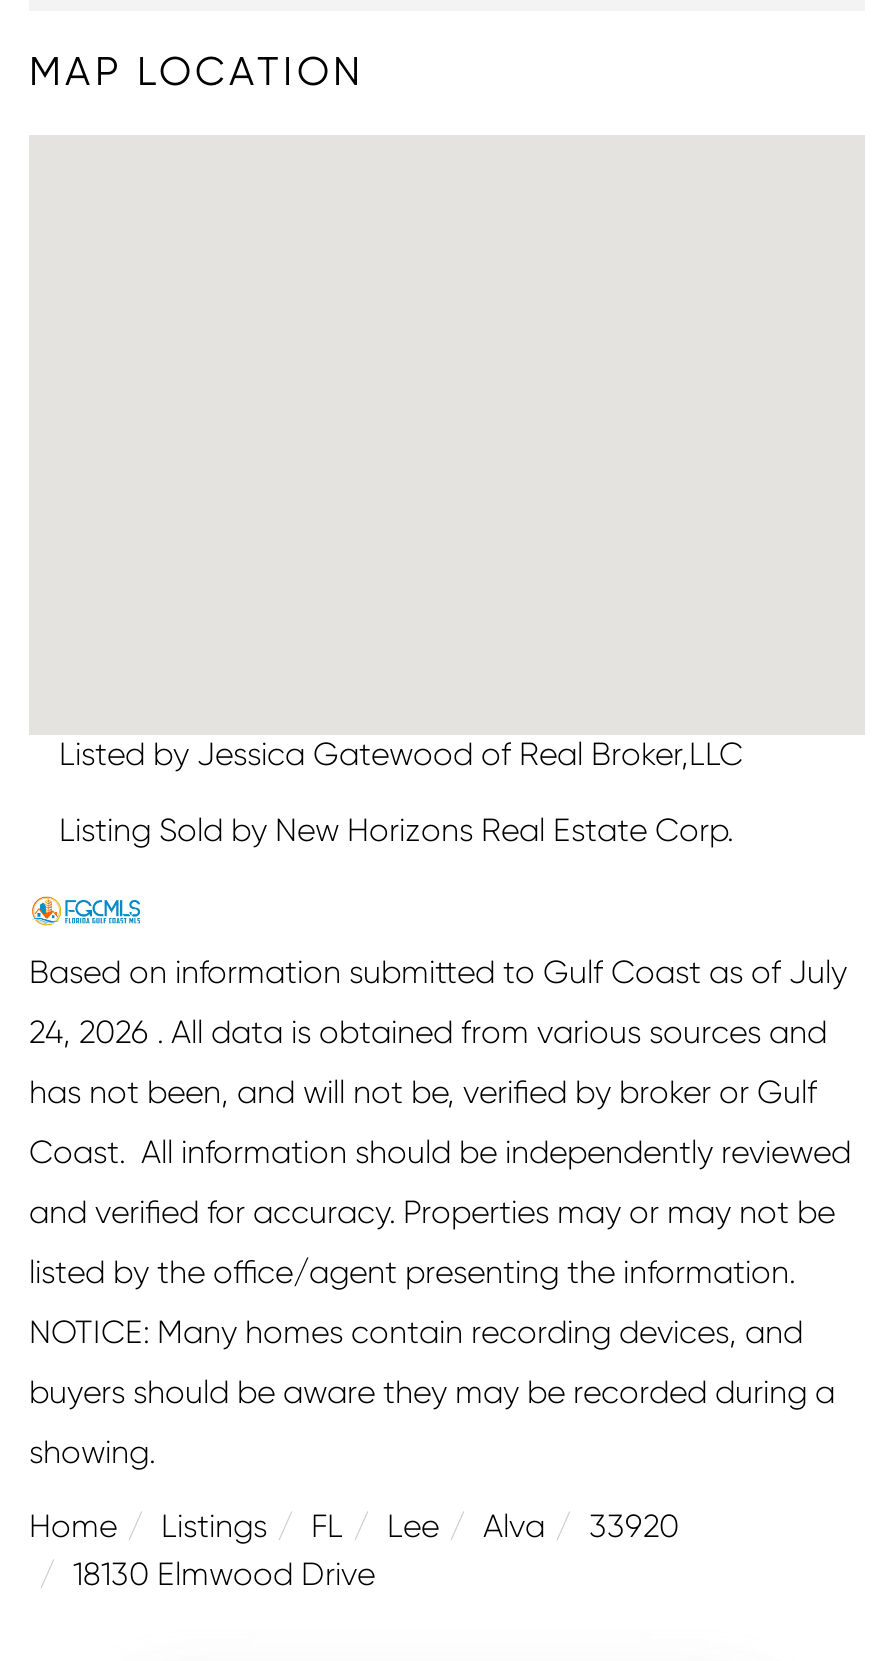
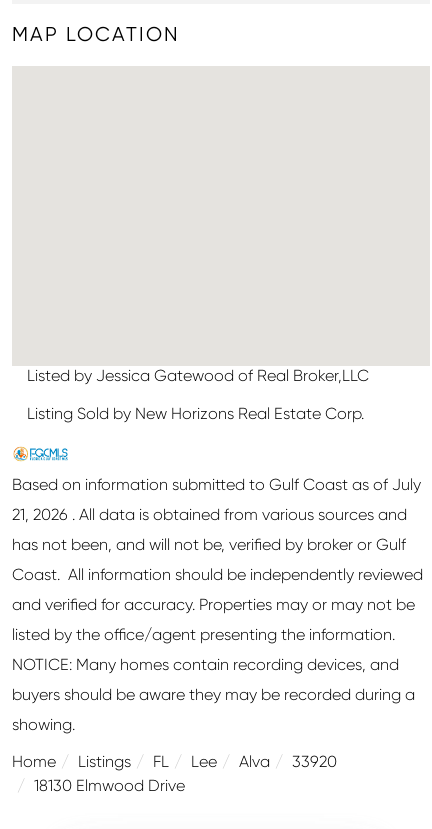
- 24, 2026 . All data is obtained from various sources and
+ 21, 2026 . All data is obtained from various sources and
